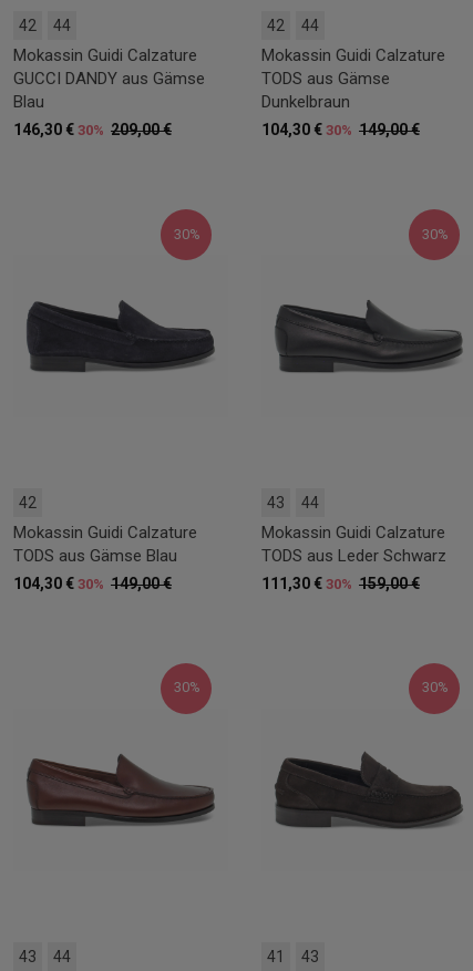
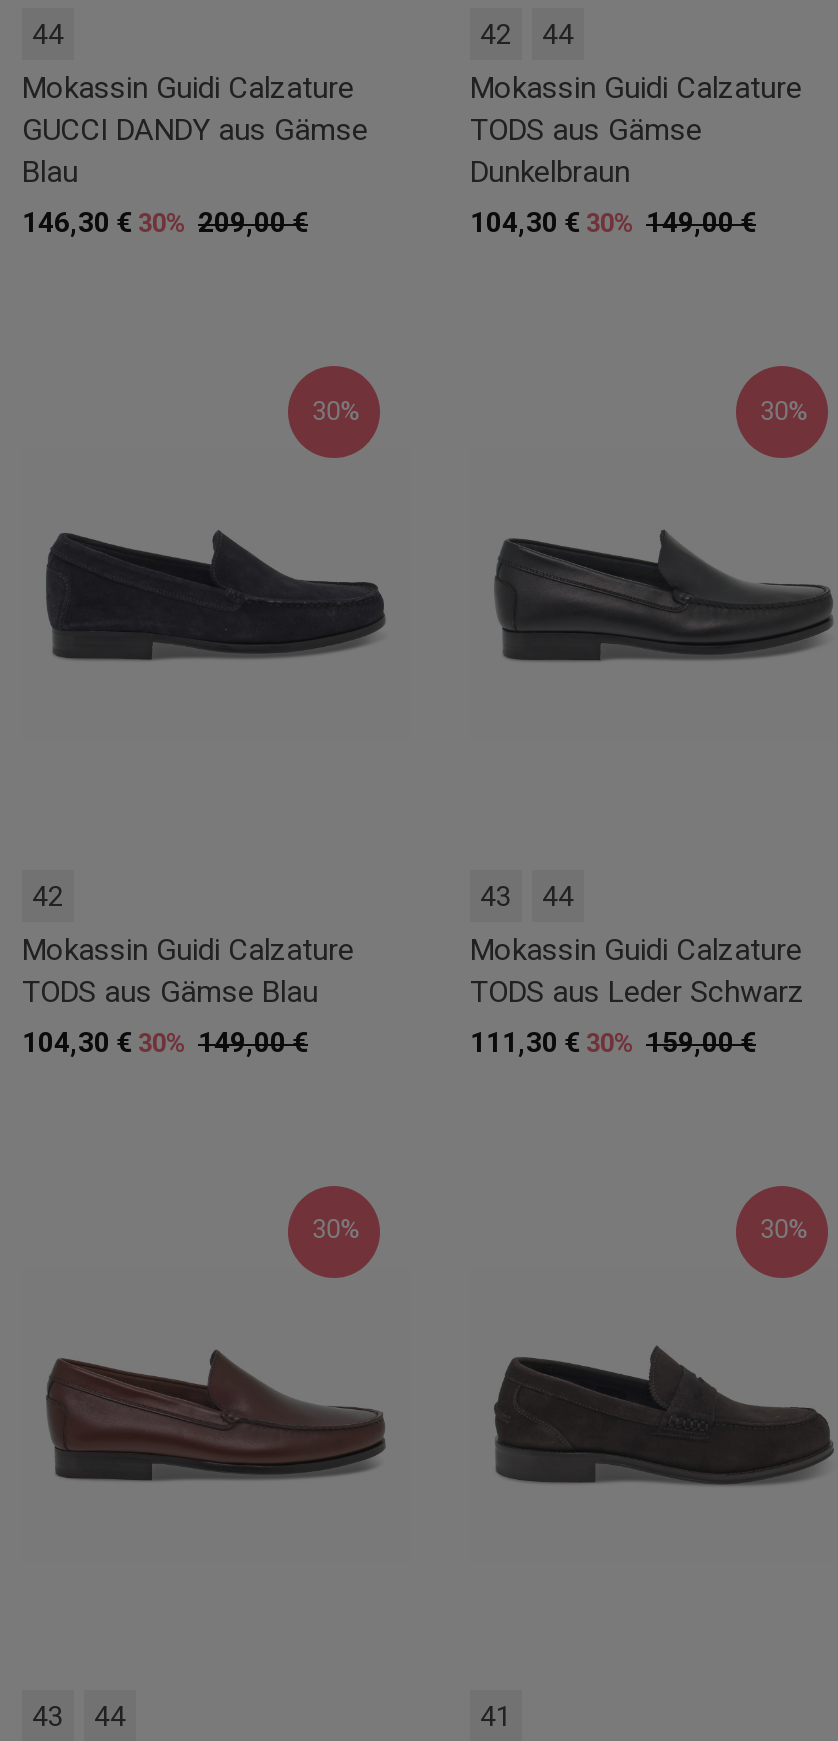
- 42

- 43
